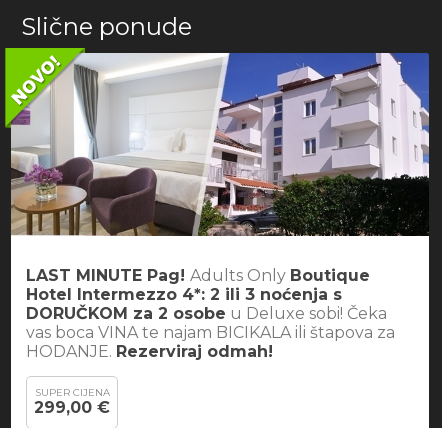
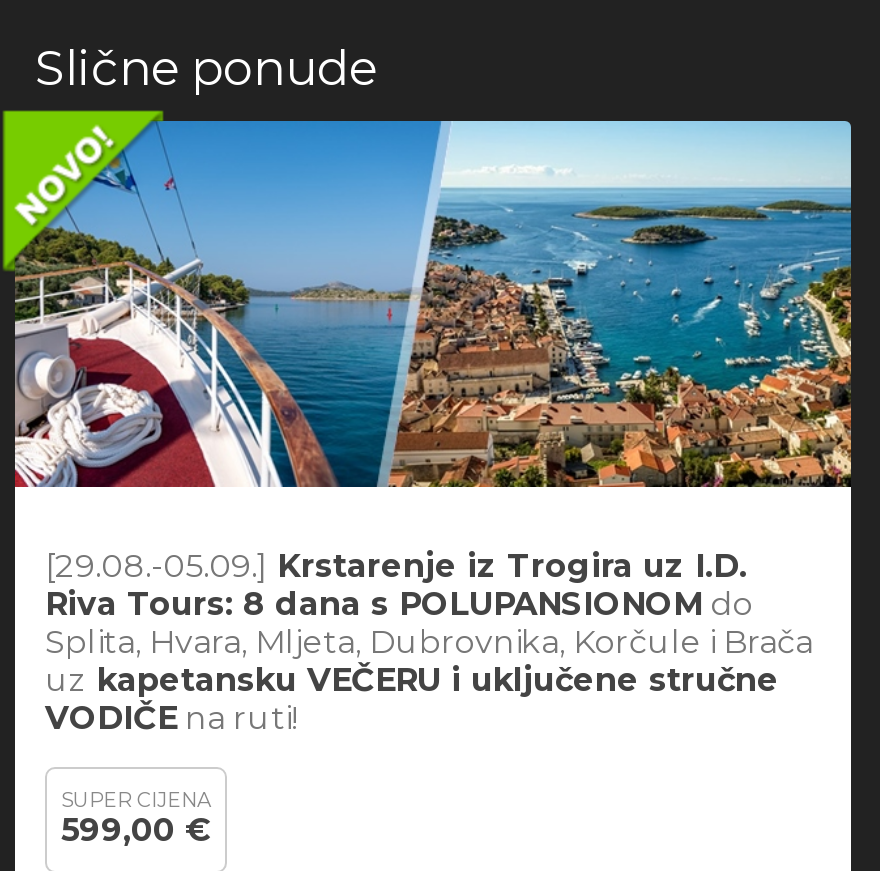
- [image]
- LAST MINUTE Pag! Adults Only Boutique
- Hotel Intermezzo 4*: 2 ili 3 noćenja s
- DORUČKOM za 2 osobe u Deluxe sobi! Čeka
- vas boca VINA te najam BICIKALA ili štapova za
- HODANJE. Rezerviraj odmah!
+ [image]
+ [29.08.-05.09.] Krstarenje iz Trogira uz I.D.
+ Riva Tours: 8 dana s POLUPANSIONOM do
+ Splita, Hvara, Mljeta, Dubrovnika, Korčule i Brača
+ uz kapetansku VEČERU i uključene stručne
+ VODIČE na ruti!

- 299,00 €
+ 599,00 €
